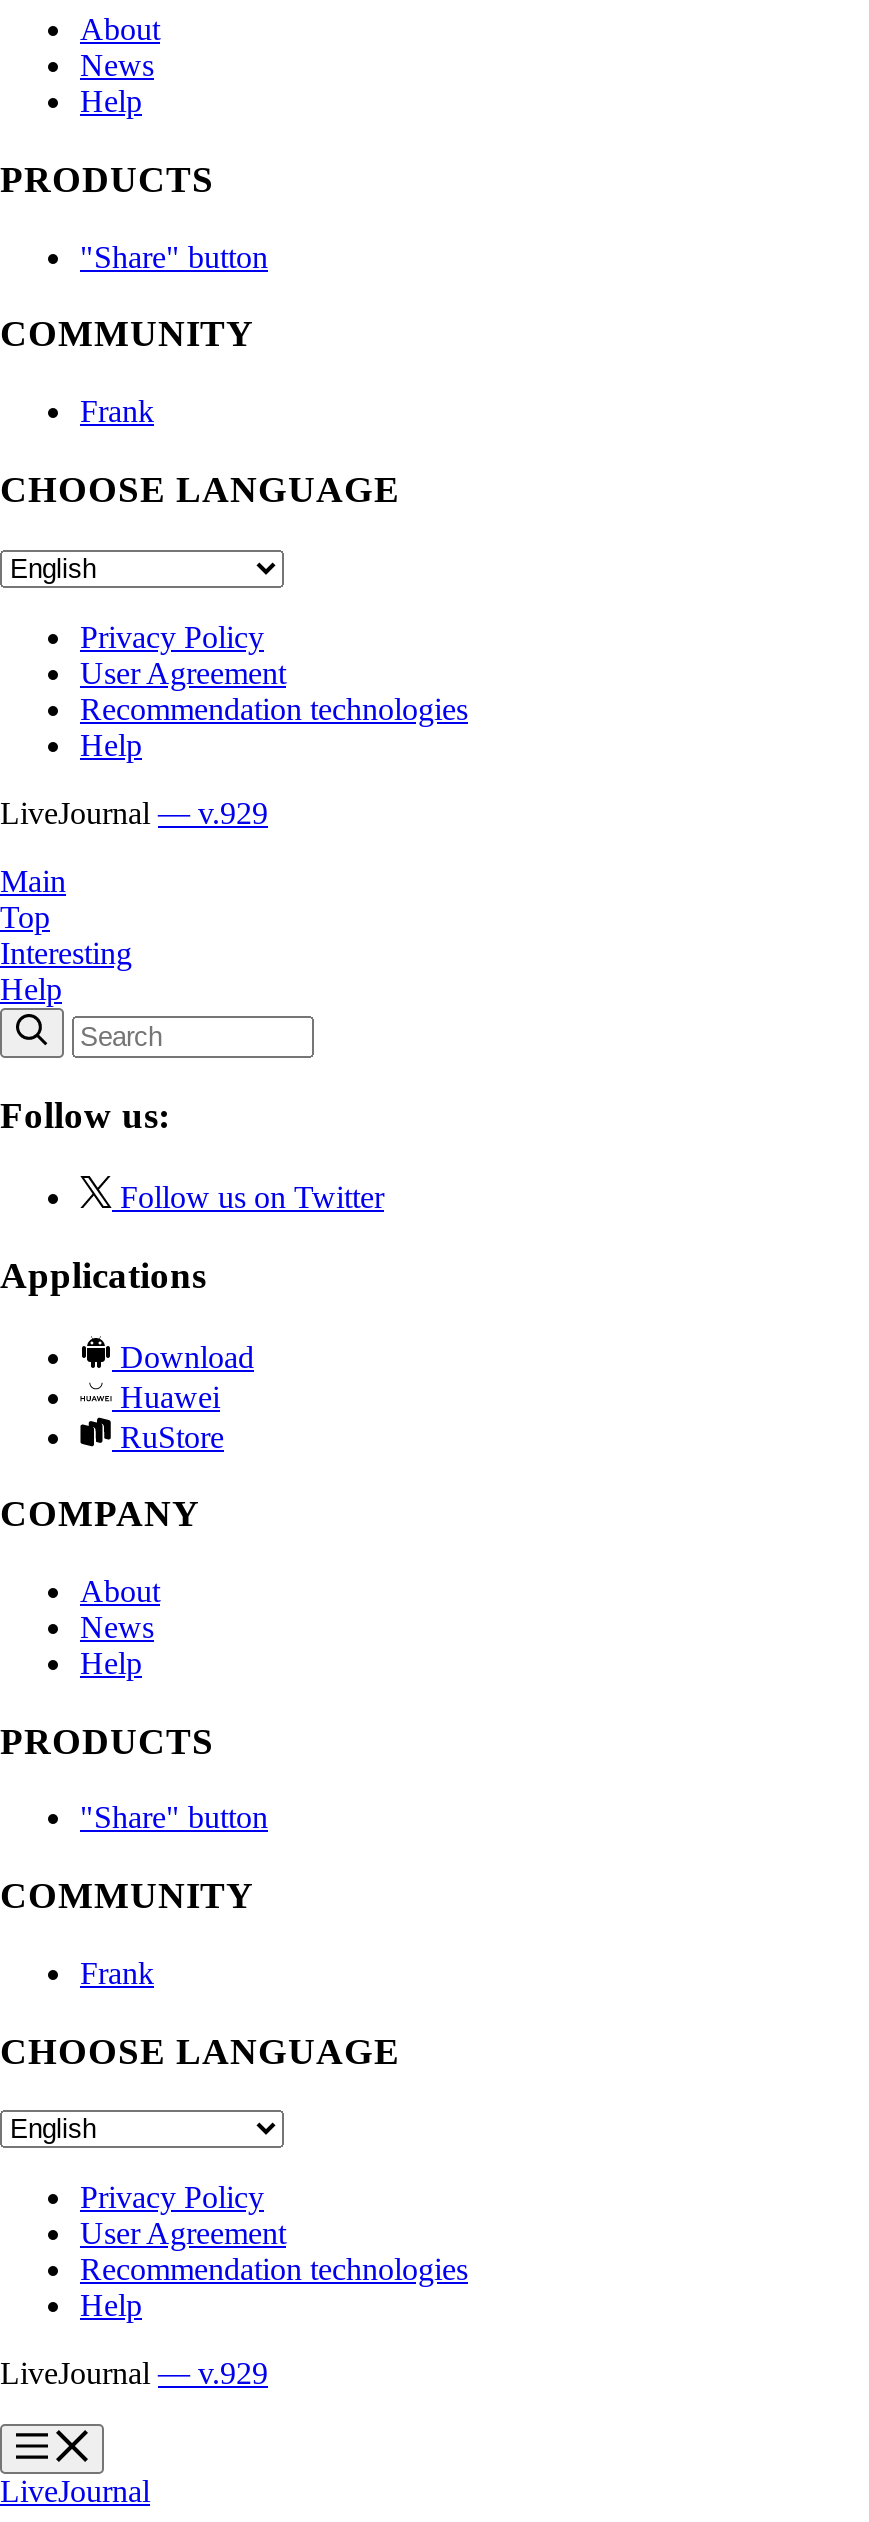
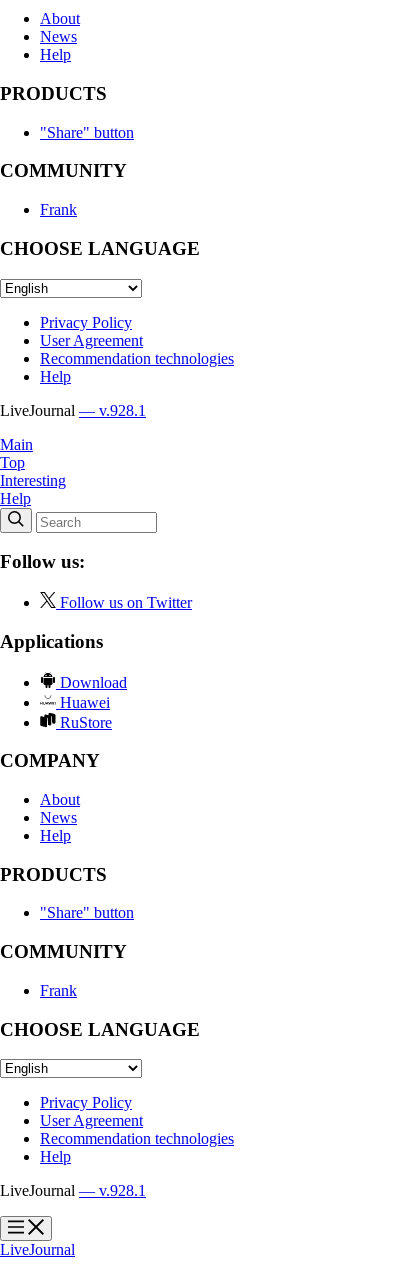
- LiveJournal — v.929
+ LiveJournal — v.928.1

- LiveJournal — v.929
+ LiveJournal — v.928.1
